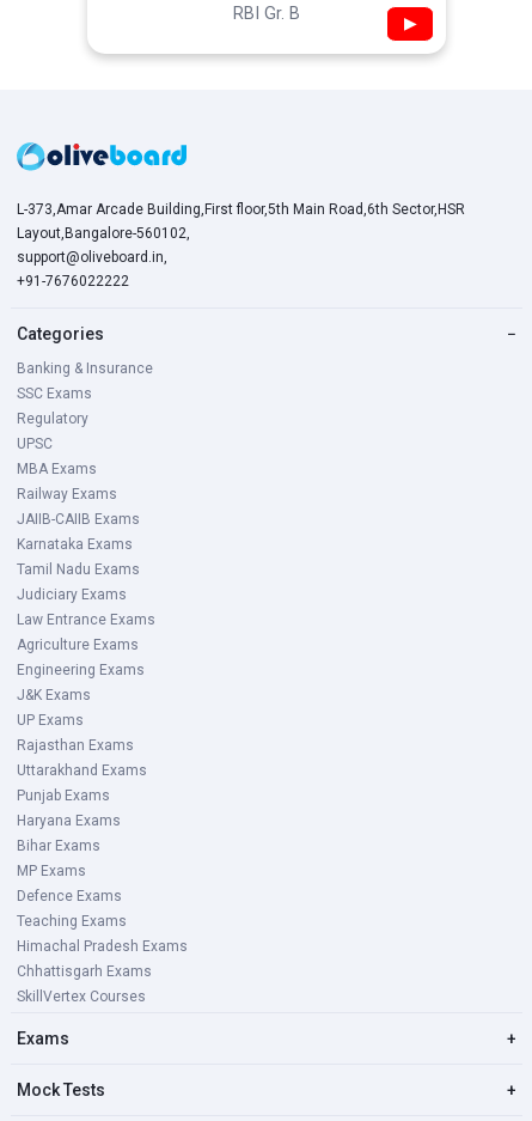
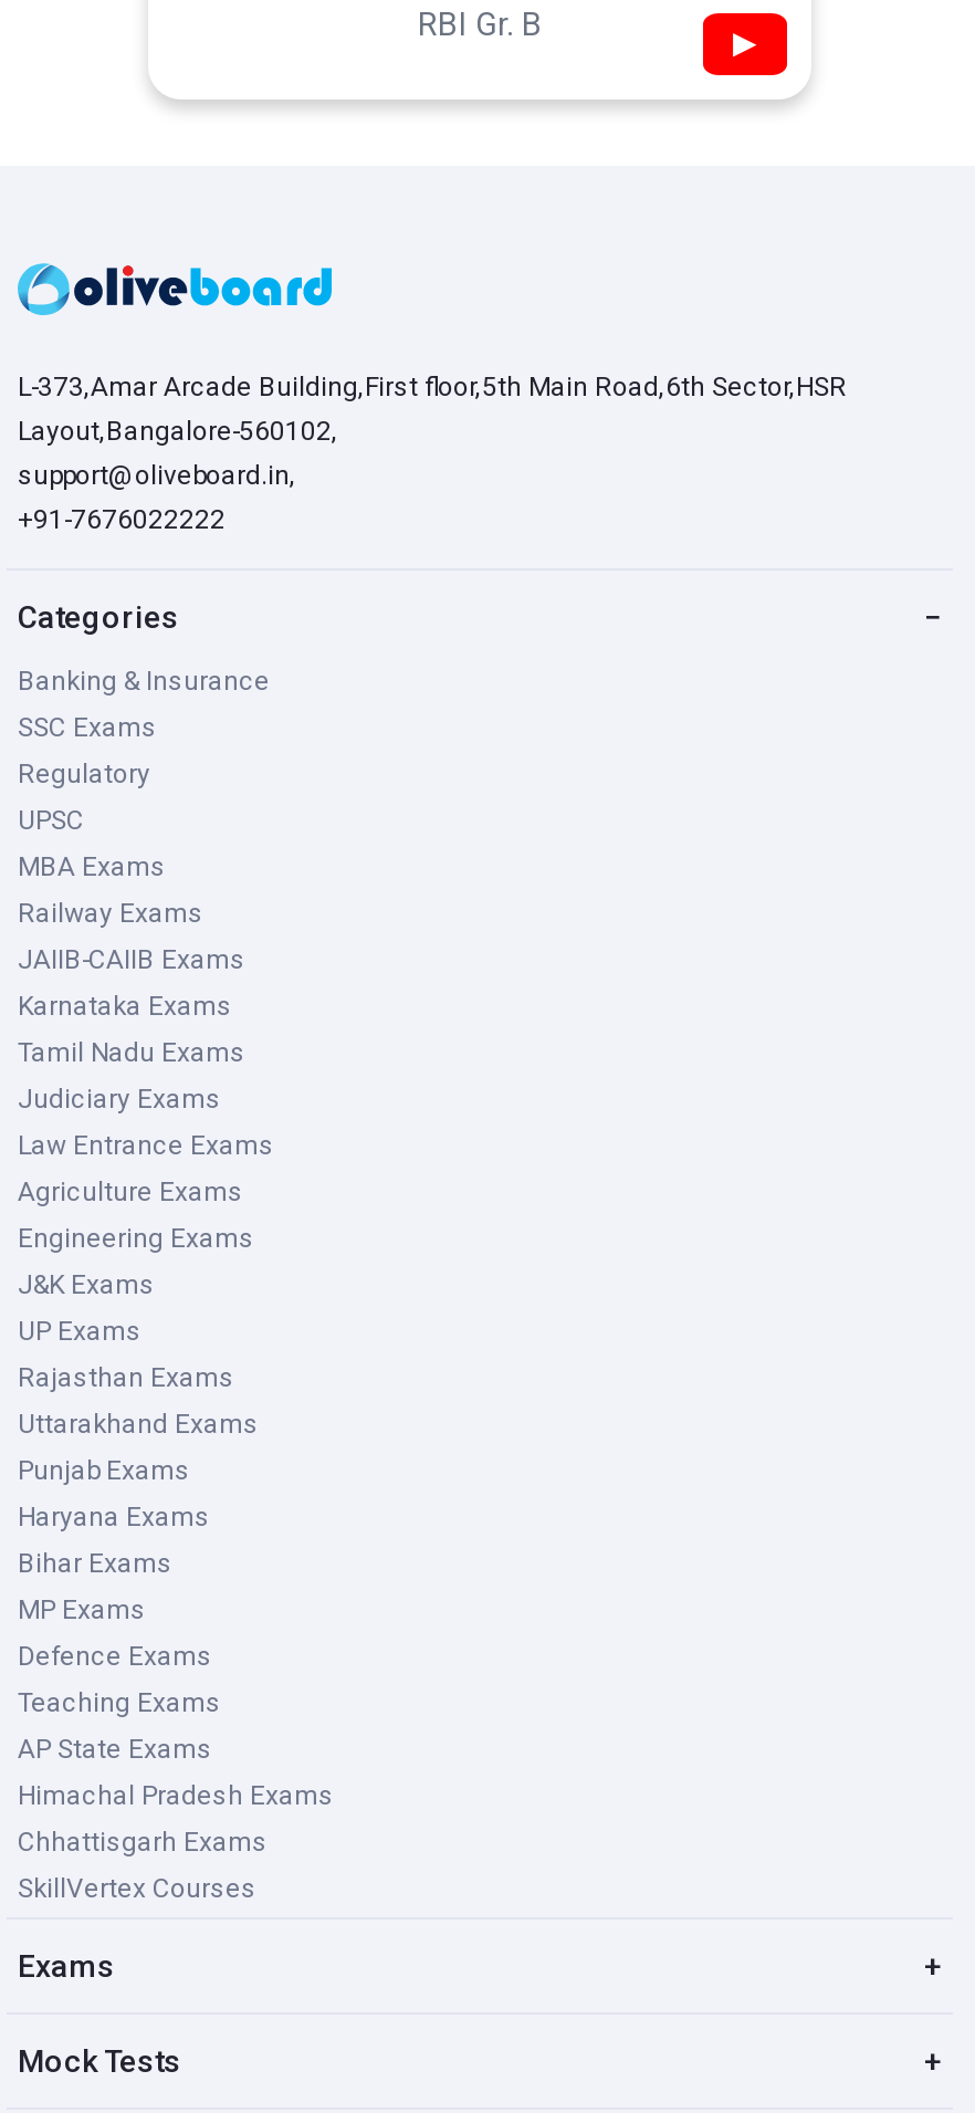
+ AP State Exams
